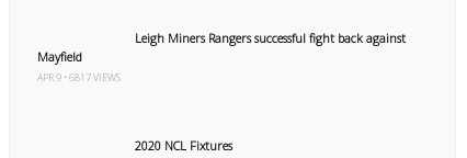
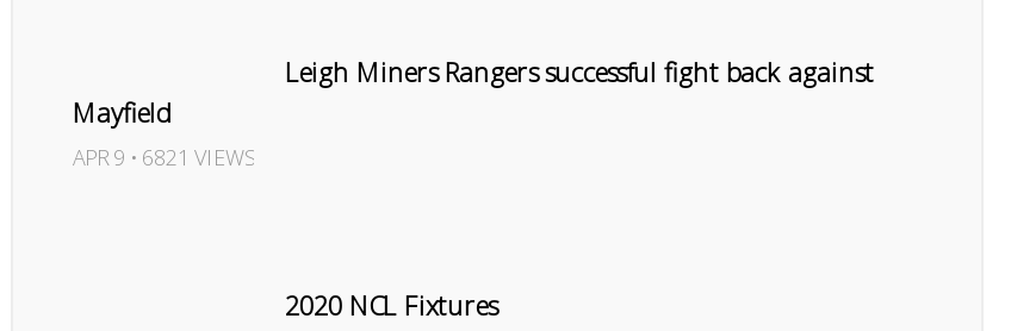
- APR 9 • 6817 VIEWS
+ APR 9 • 6821 VIEWS
